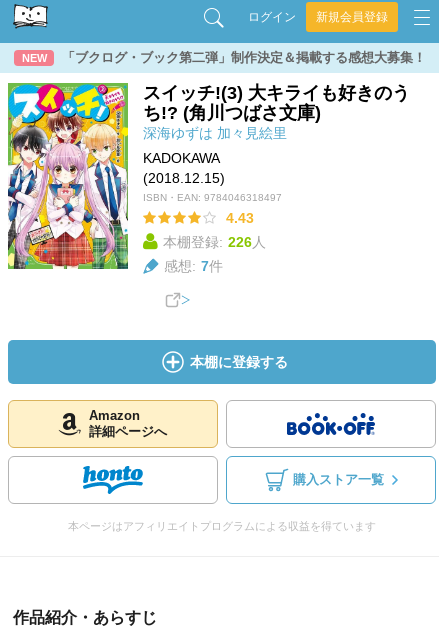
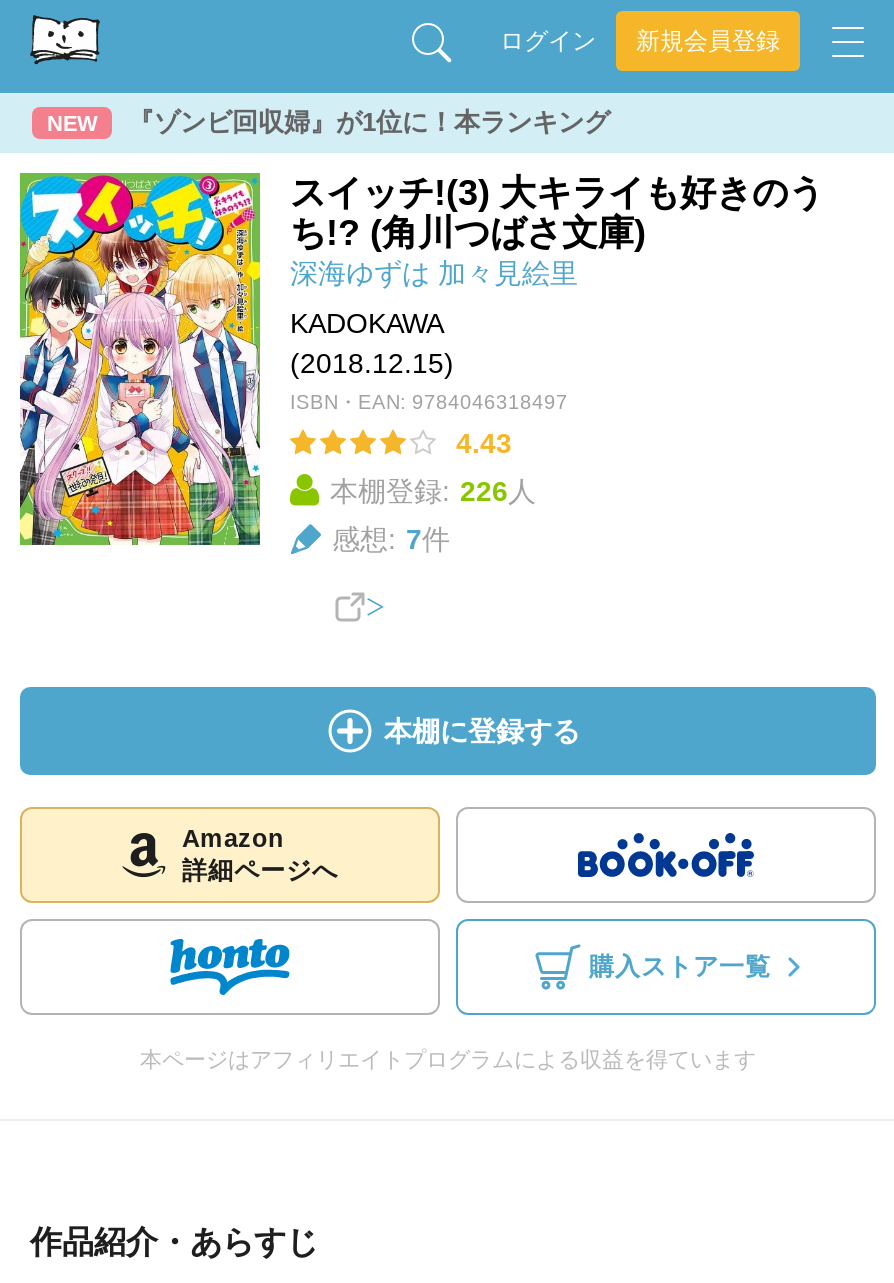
- 「ブクログ・ブック第二弾」制作決定＆掲載する感想大募集！
+ 『ゾンビ回収婦』が1位に！本ランキング
